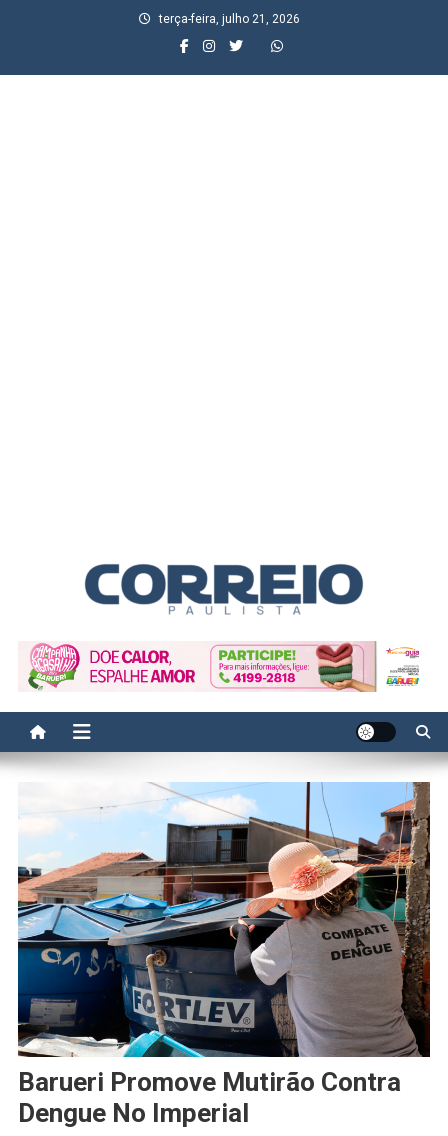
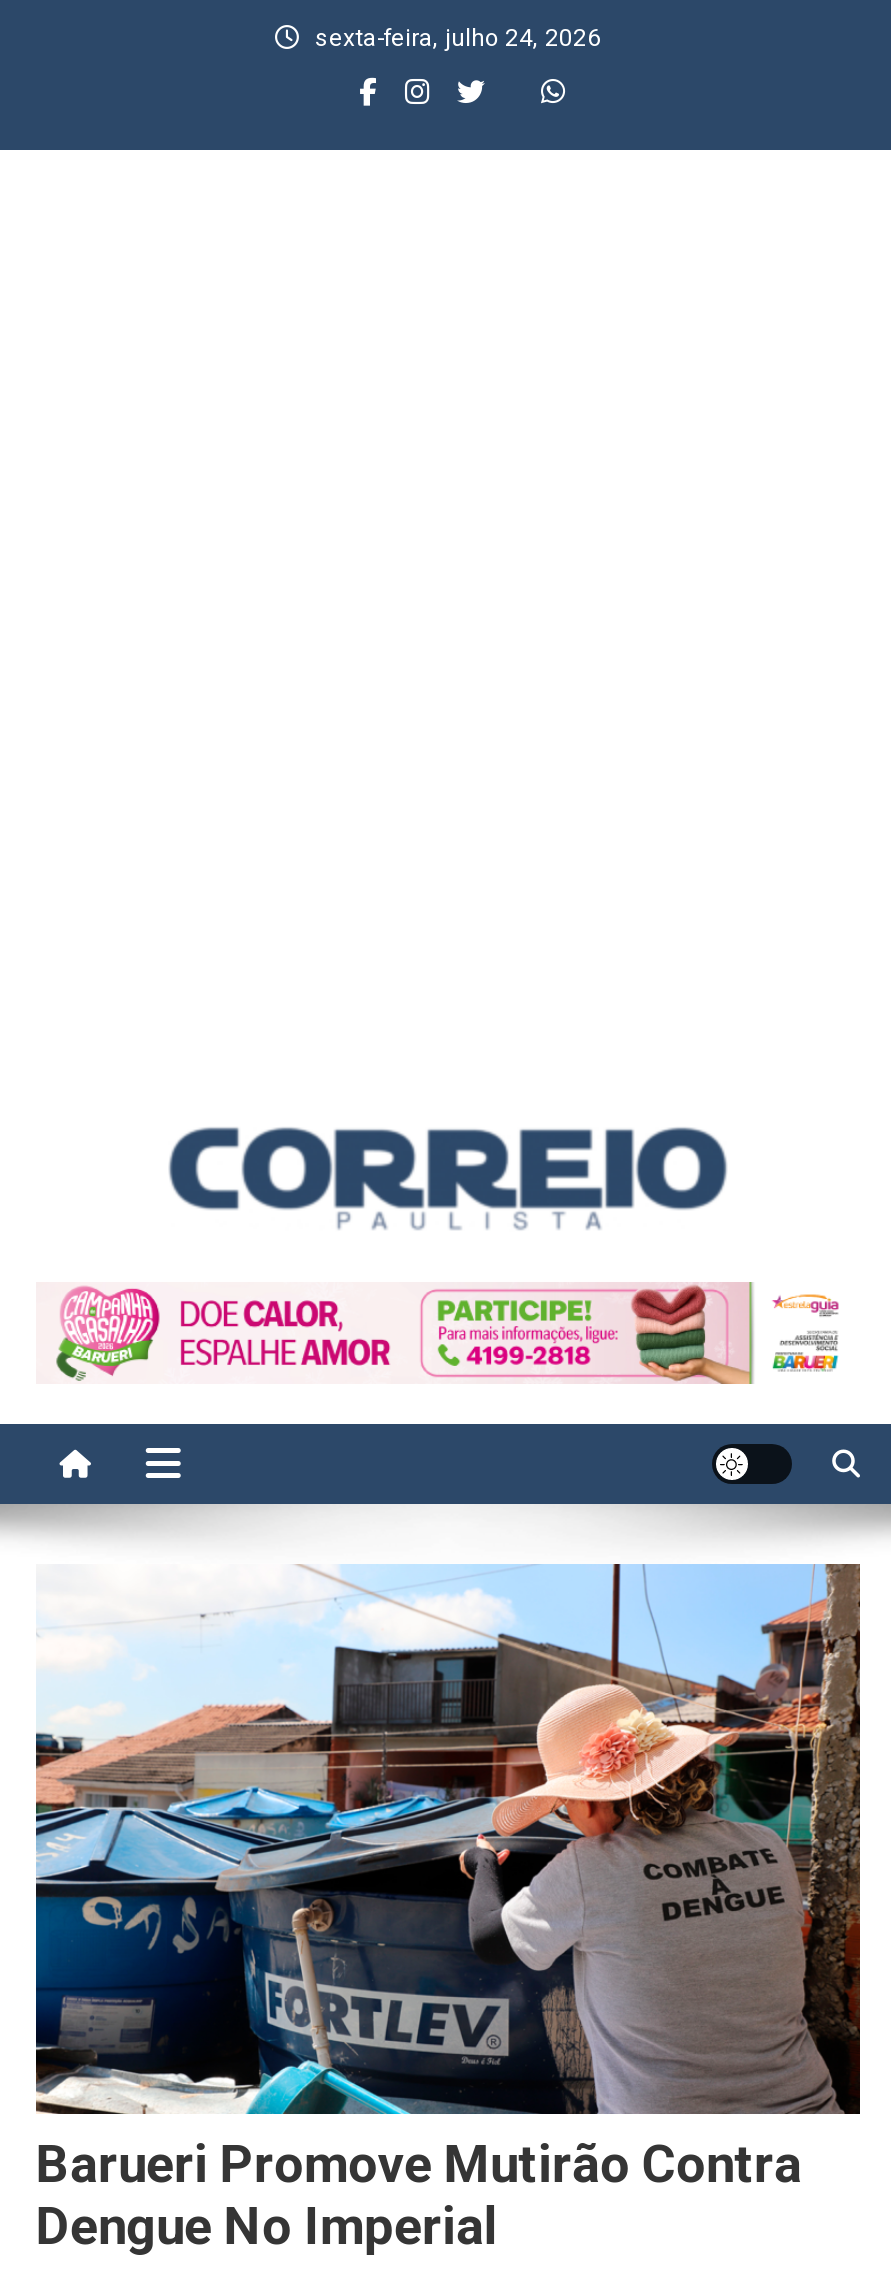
- terça-feira, julho 21, 2026
+ sexta-feira, julho 24, 2026
